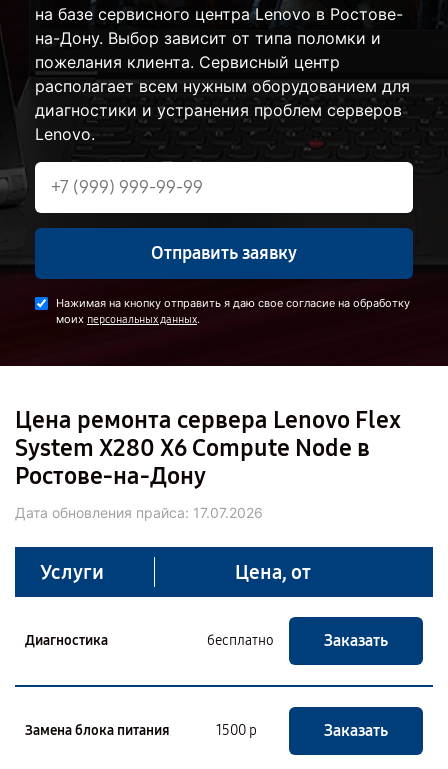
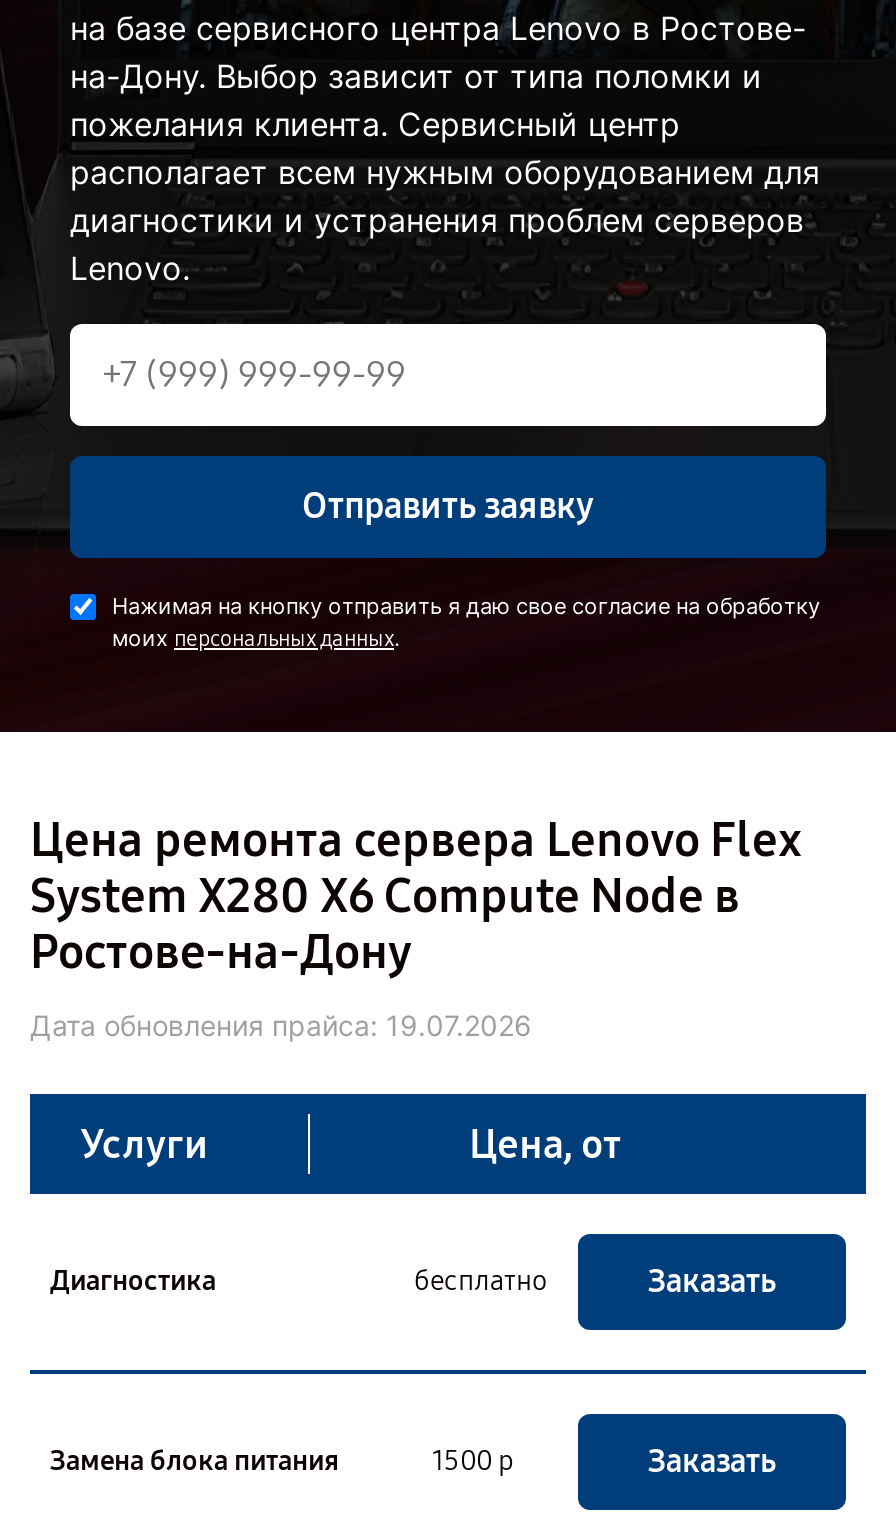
- Дата обновления прайса: 17.07.2026
+ Дата обновления прайса: 19.07.2026
